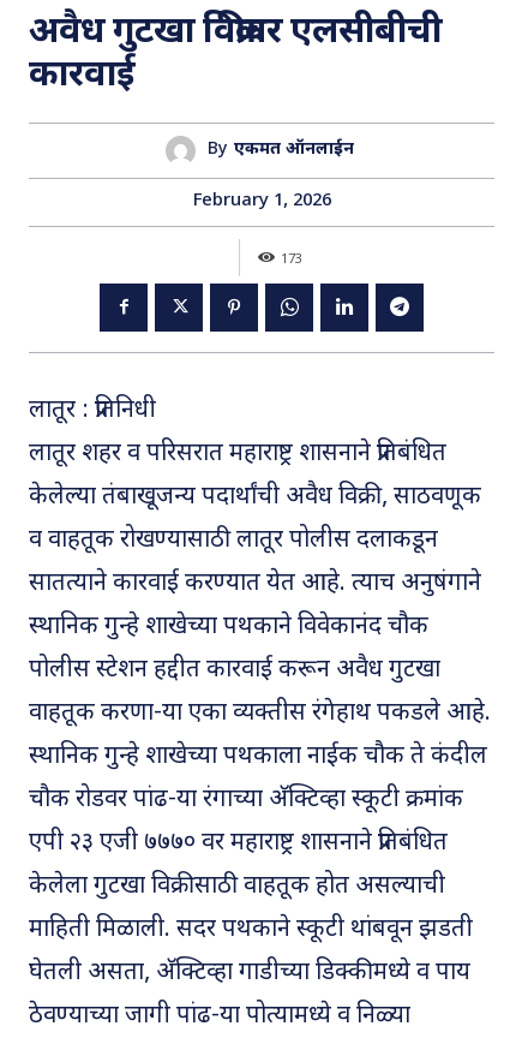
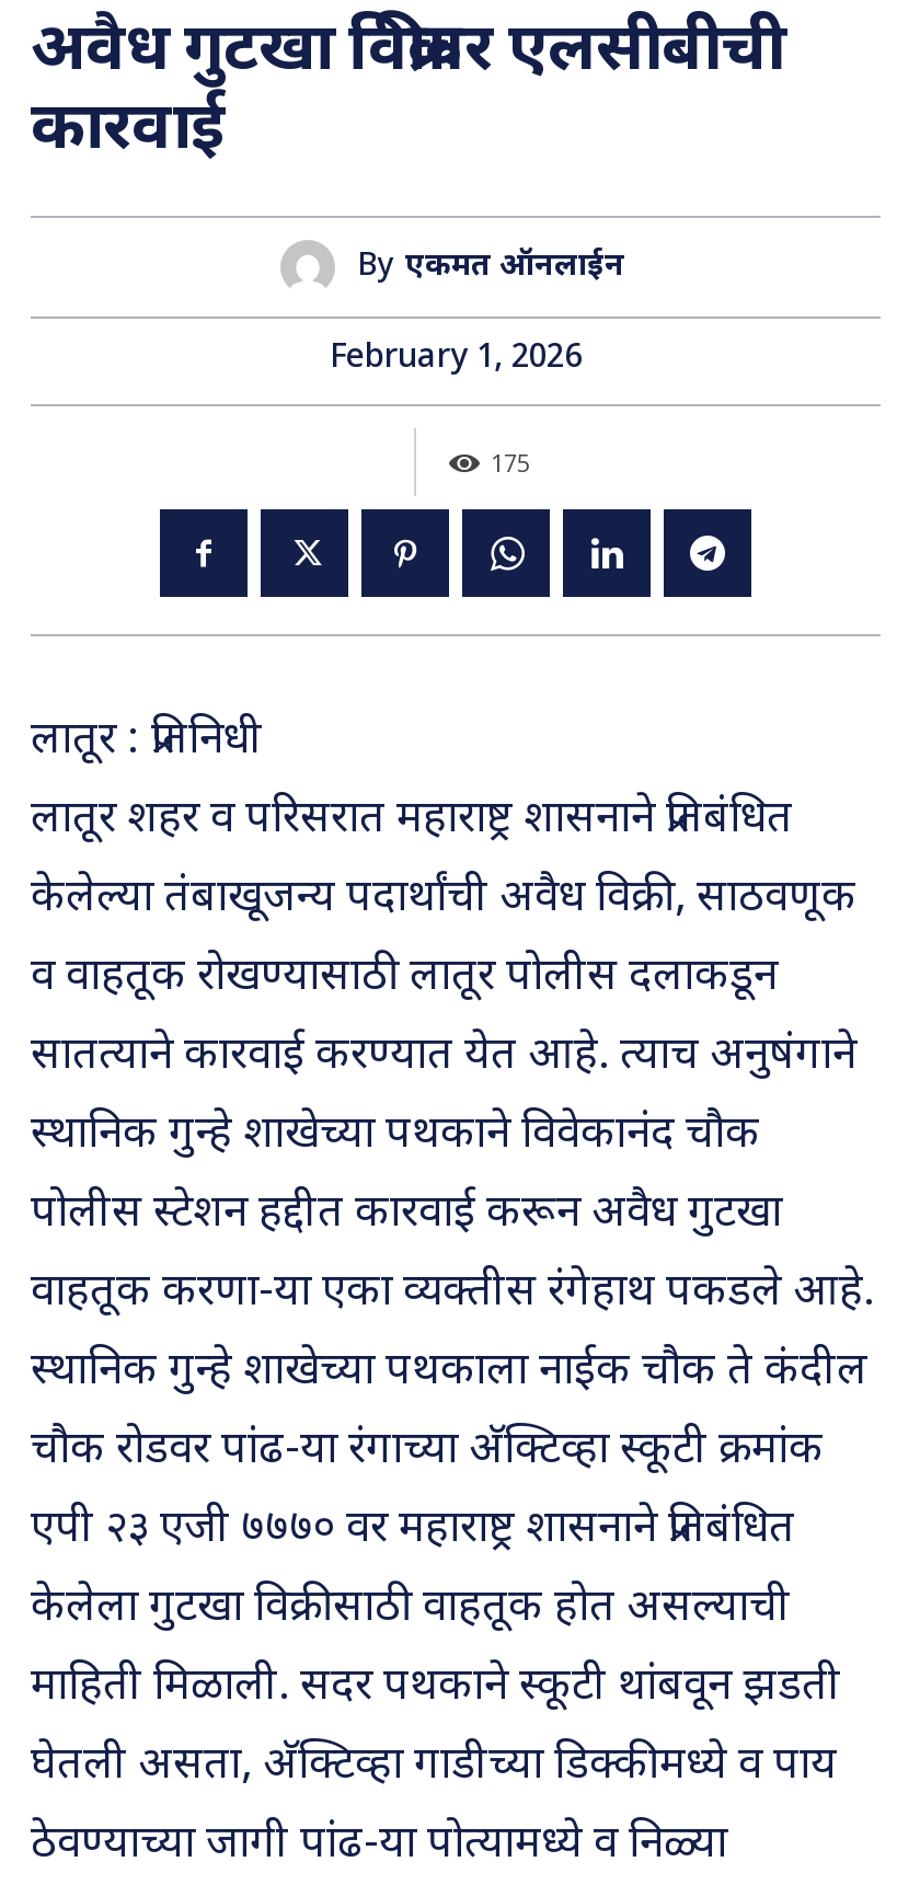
- 173
+ 175
